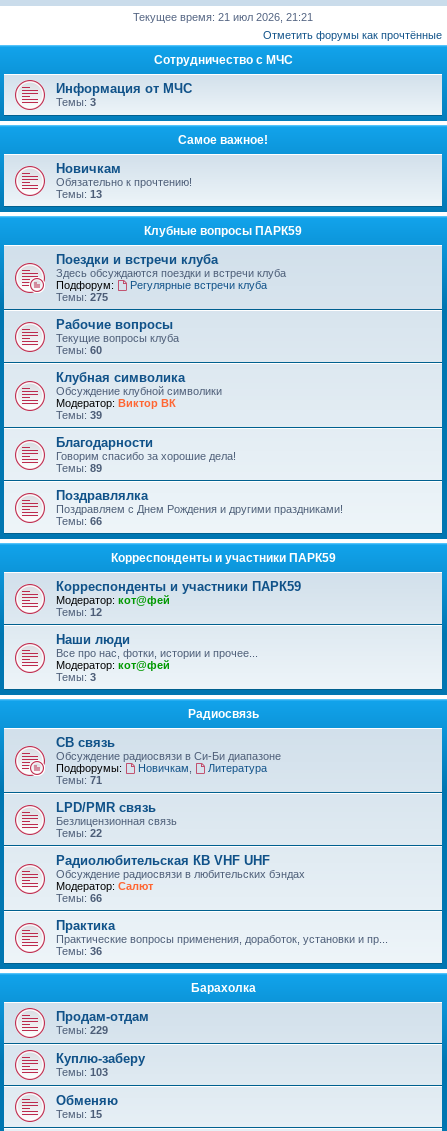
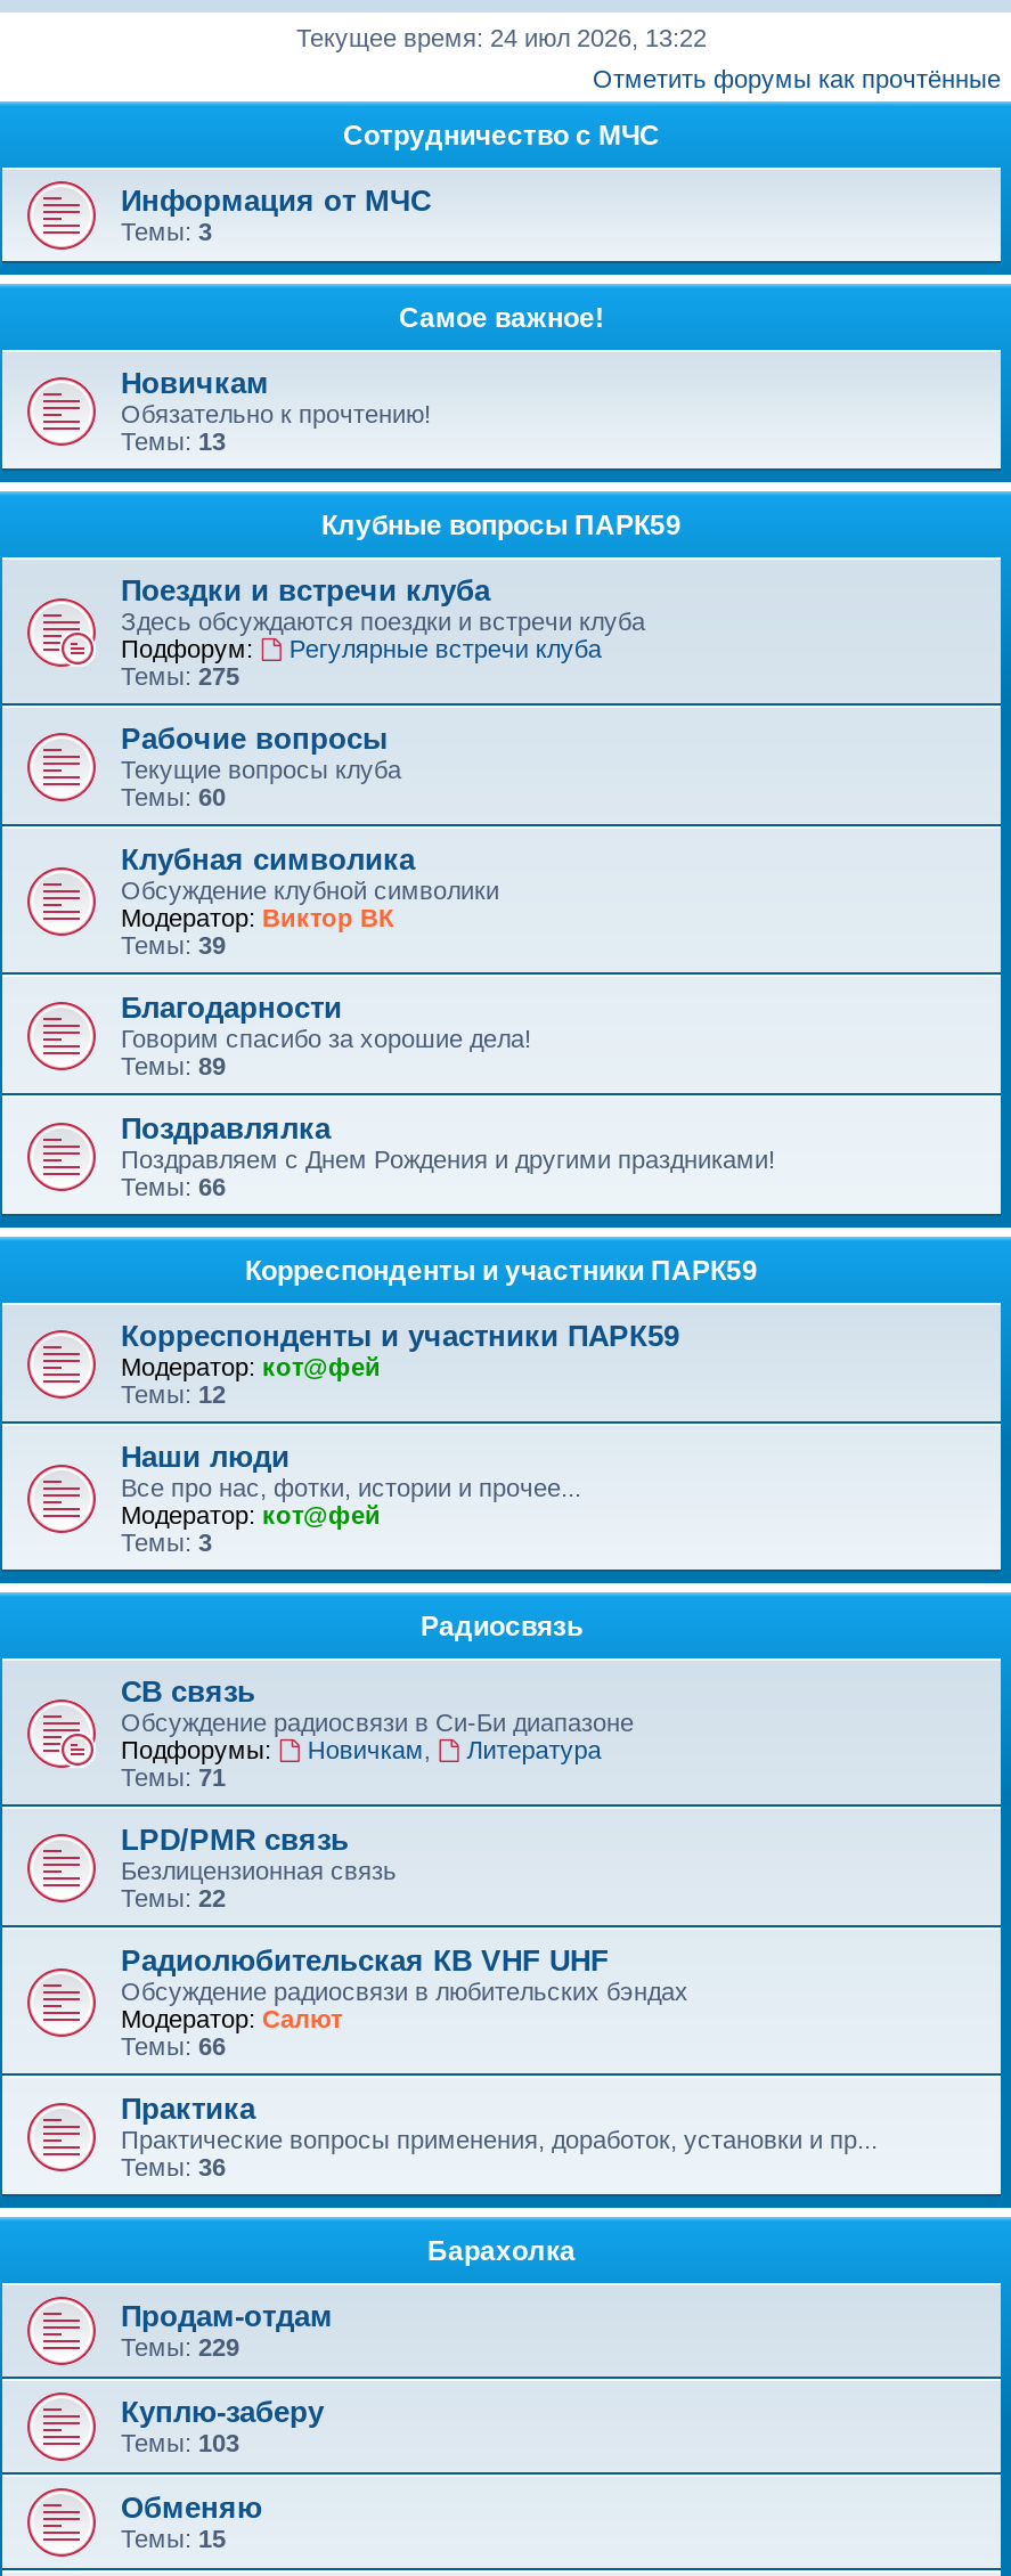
- Текущее время: 21 июл 2026, 21:21
+ Текущее время: 24 июл 2026, 13:22
